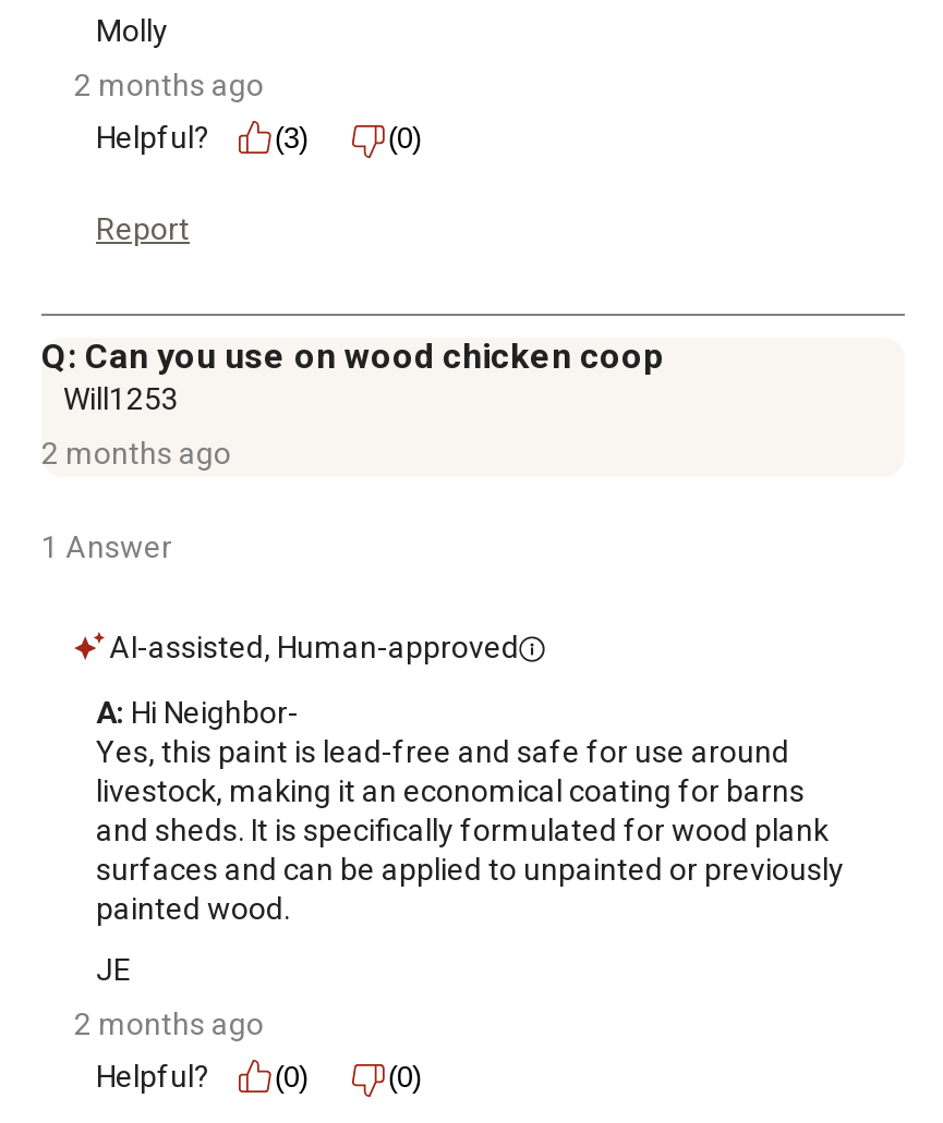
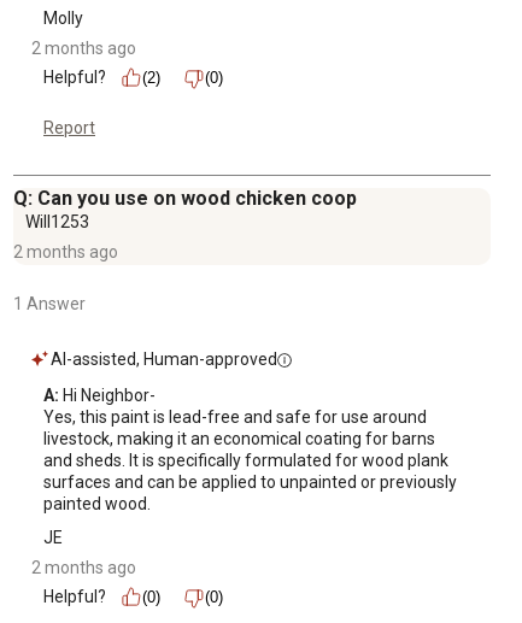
- Helpful? (3)
+ Helpful? (2)
